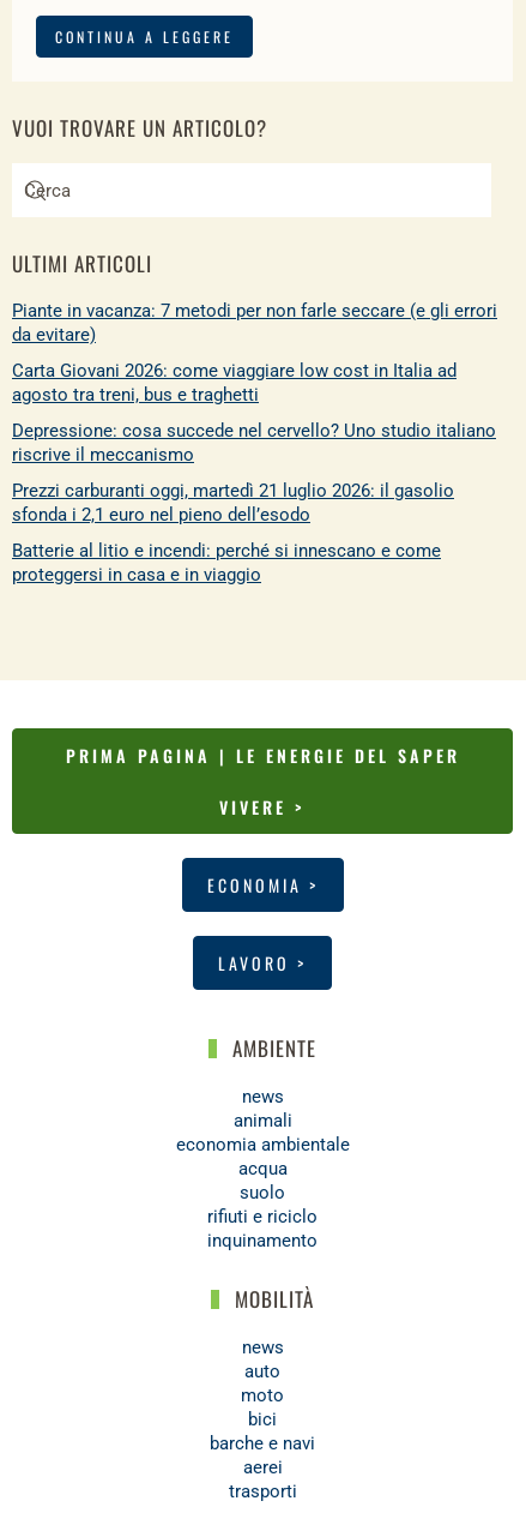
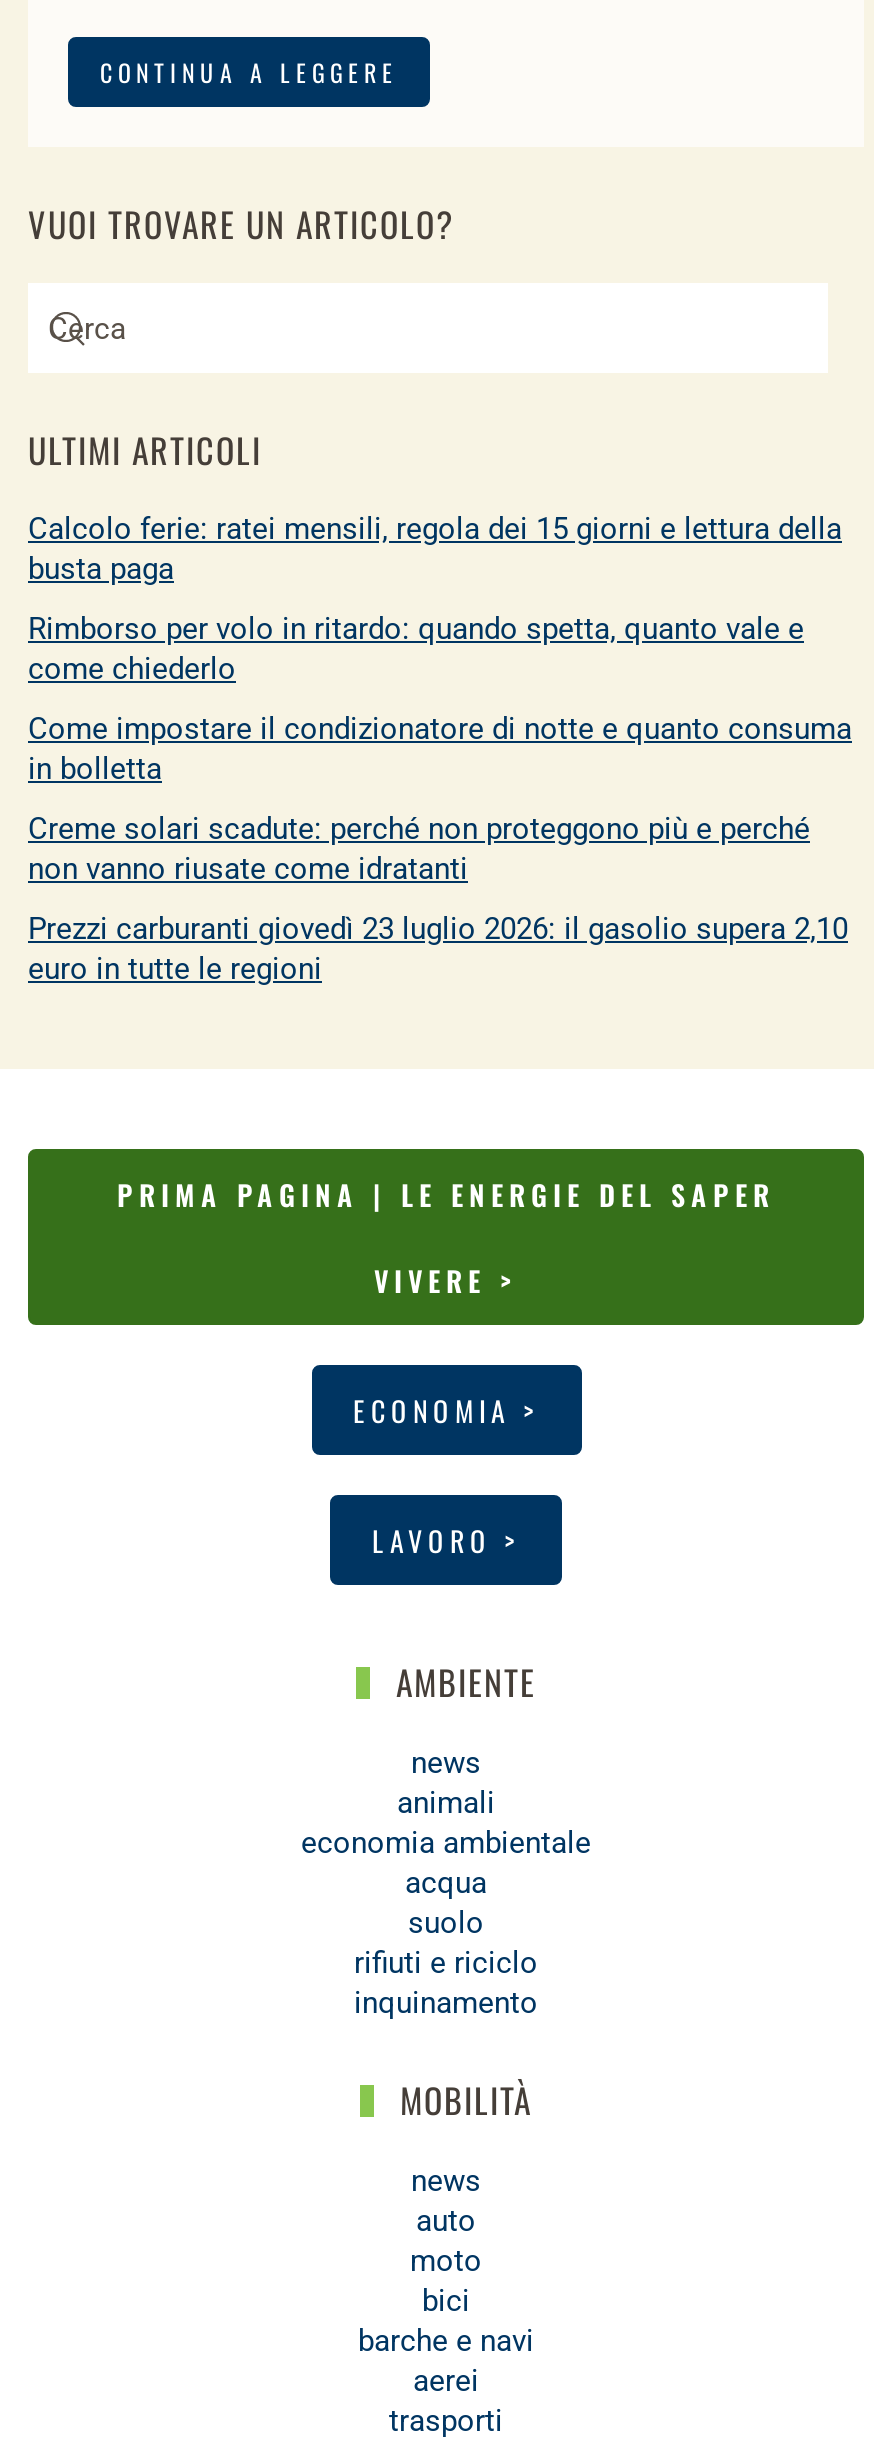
- Piante in vacanza: 7 metodi per non farle seccare (e gli errori
- da evitare)
+ Calcolo ferie: ratei mensili, regola dei 15 giorni e lettura della
+ busta paga

- Carta Giovani 2026: come viaggiare low cost in Italia ad
- agosto tra treni, bus e traghetti
+ Rimborso per volo in ritardo: quando spetta, quanto vale e
+ come chiederlo

- Depressione: cosa succede nel cervello? Uno studio italiano
- riscrive il meccanismo
+ Come impostare il condizionatore di notte e quanto consuma
+ in bolletta

- Prezzi carburanti oggi, martedì 21 luglio 2026: il gasolio
- sfonda i 2,1 euro nel pieno dell’esodo
+ Creme solari scadute: perché non proteggono più e perché
+ non vanno riusate come idratanti

- Batterie al litio e incendi: perché si innescano e come
- proteggersi in casa e in viaggio
+ Prezzi carburanti giovedì 23 luglio 2026: il gasolio supera 2,10
+ euro in tutte le regioni
